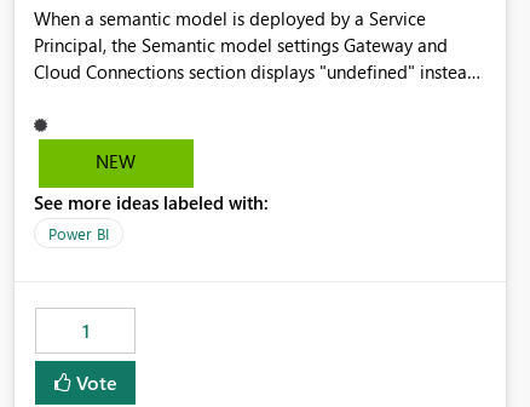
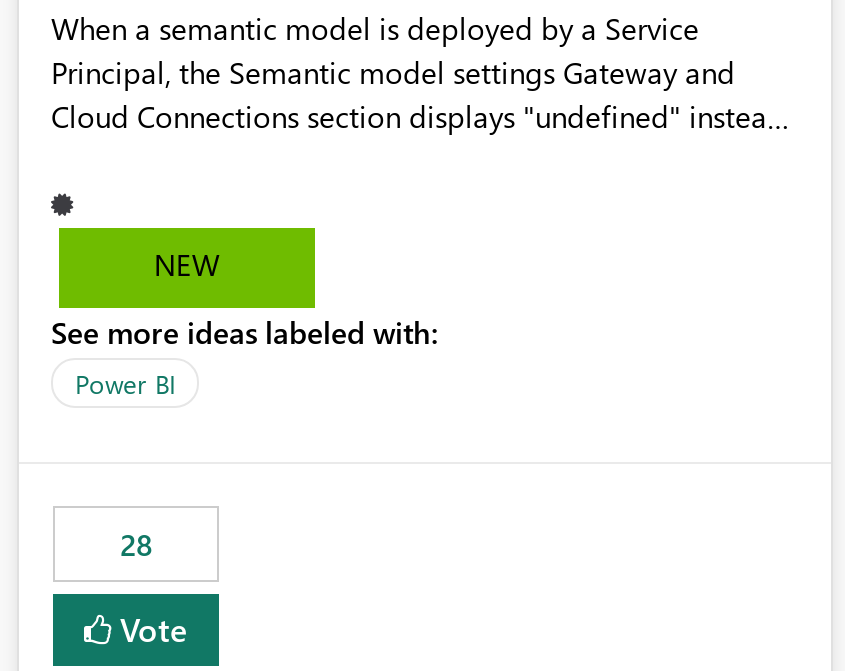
- 1
+ 28
